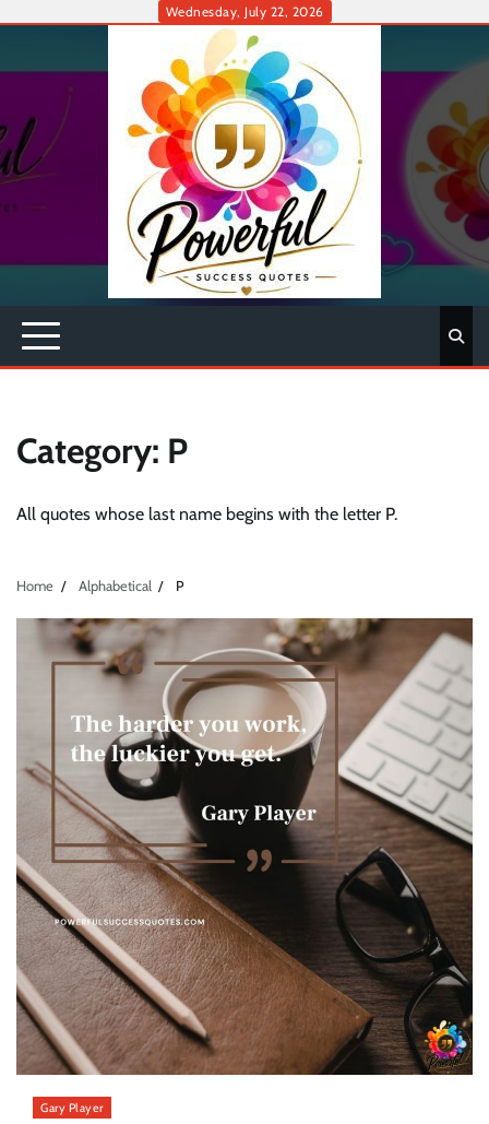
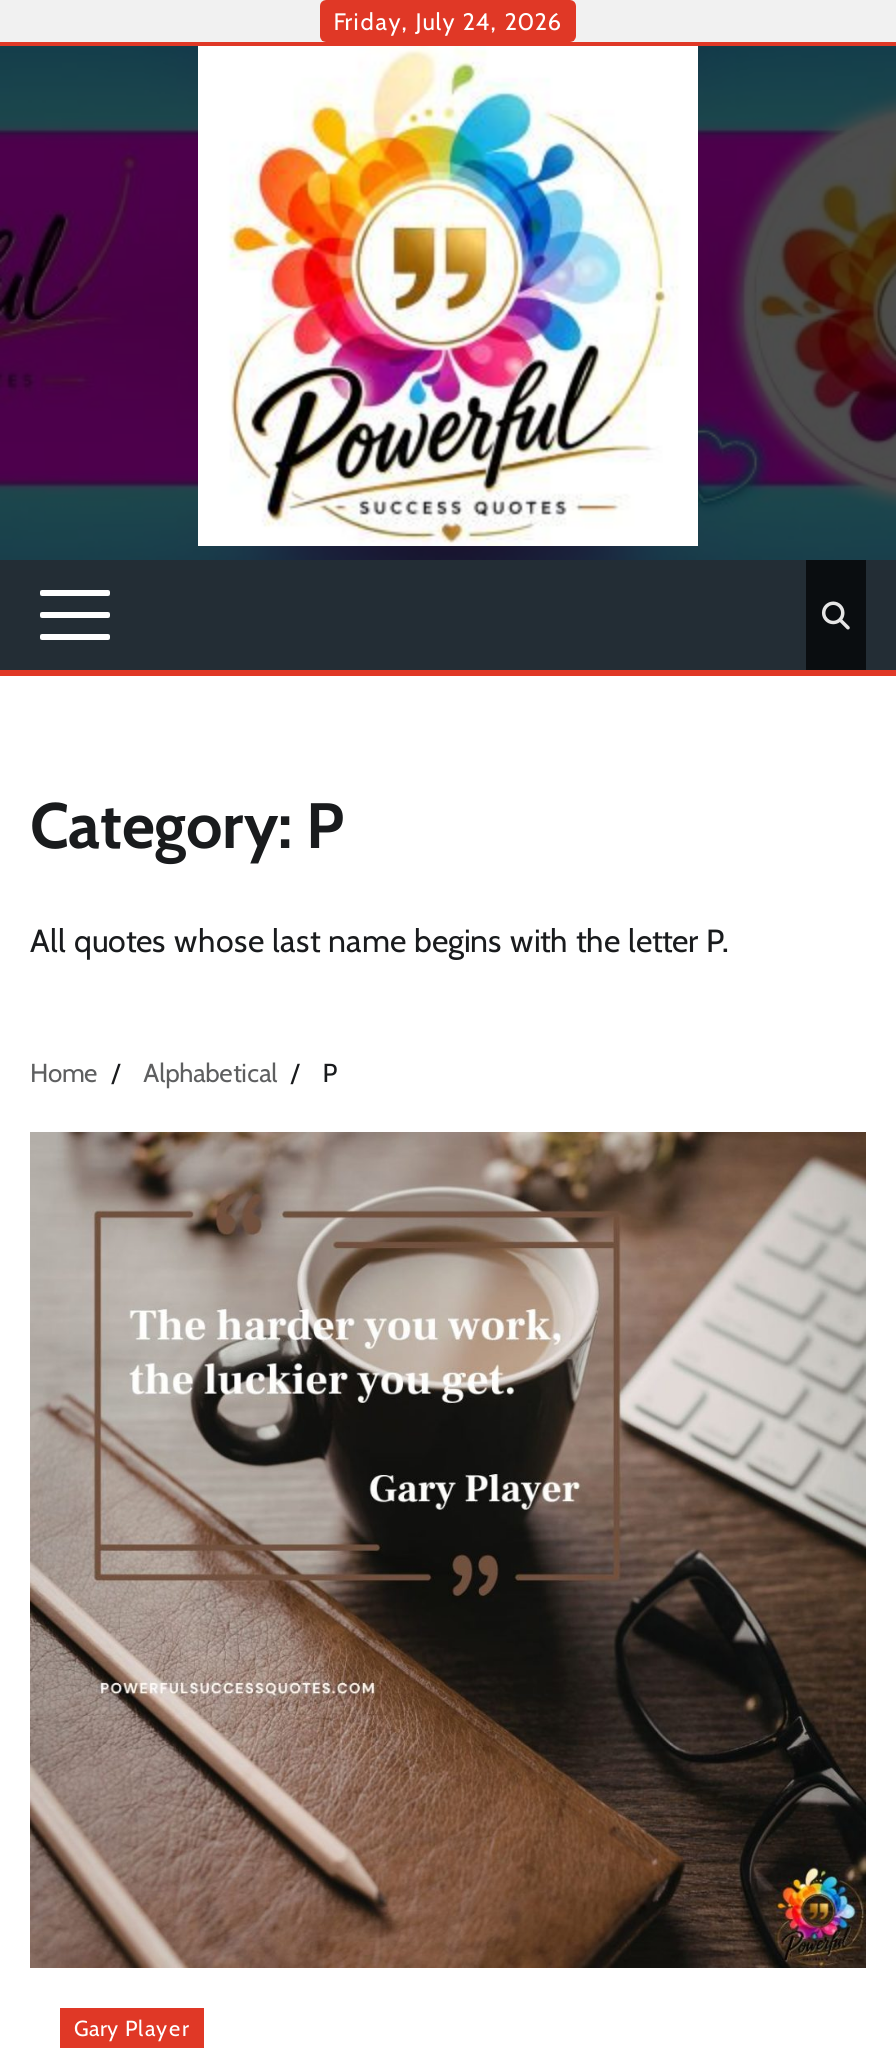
- Wednesday, July 22, 2026
+ Friday, July 24, 2026
